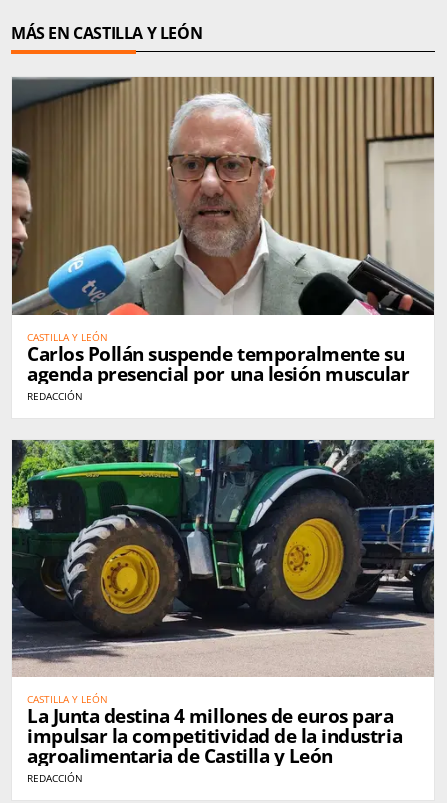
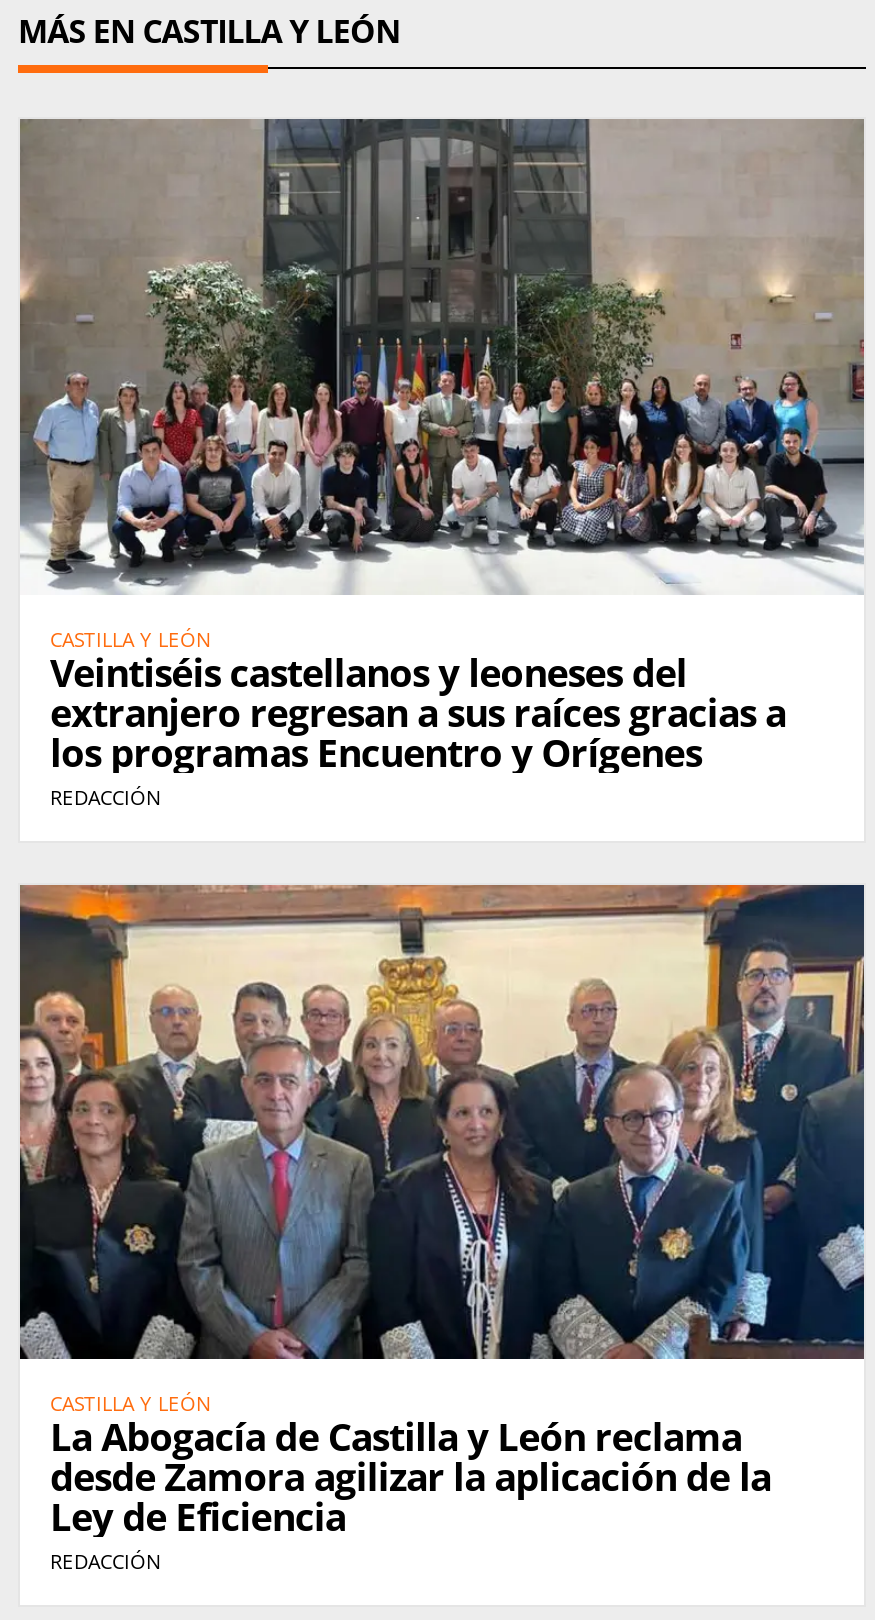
- [image]
- Carlos Pollán suspende temporalmente su
- agenda presencial por una lesión muscular
+ [image]
+ Veintiséis castellanos y leoneses del
+ extranjero regresan a sus raíces gracias a
+ los programas Encuentro y Orígenes

- [image]
- La Junta destina 4 millones de euros para
- impulsar la competitividad de la industria
- agroalimentaria de Castilla y León
+ [image]
+ La Abogacía de Castilla y León reclama
+ desde Zamora agilizar la aplicación de la
+ Ley de Eficiencia
